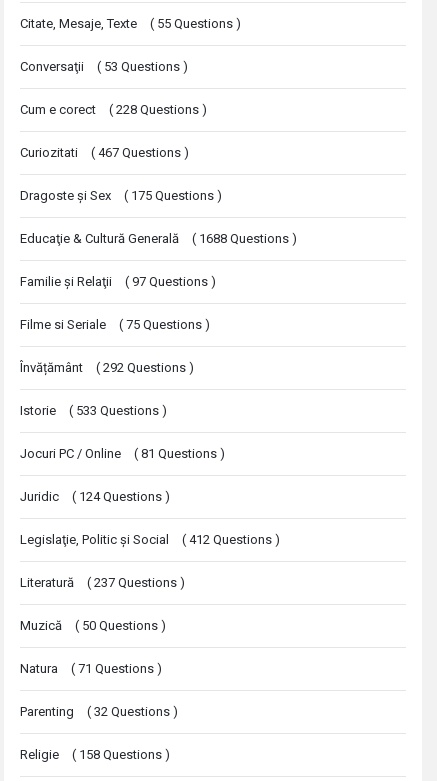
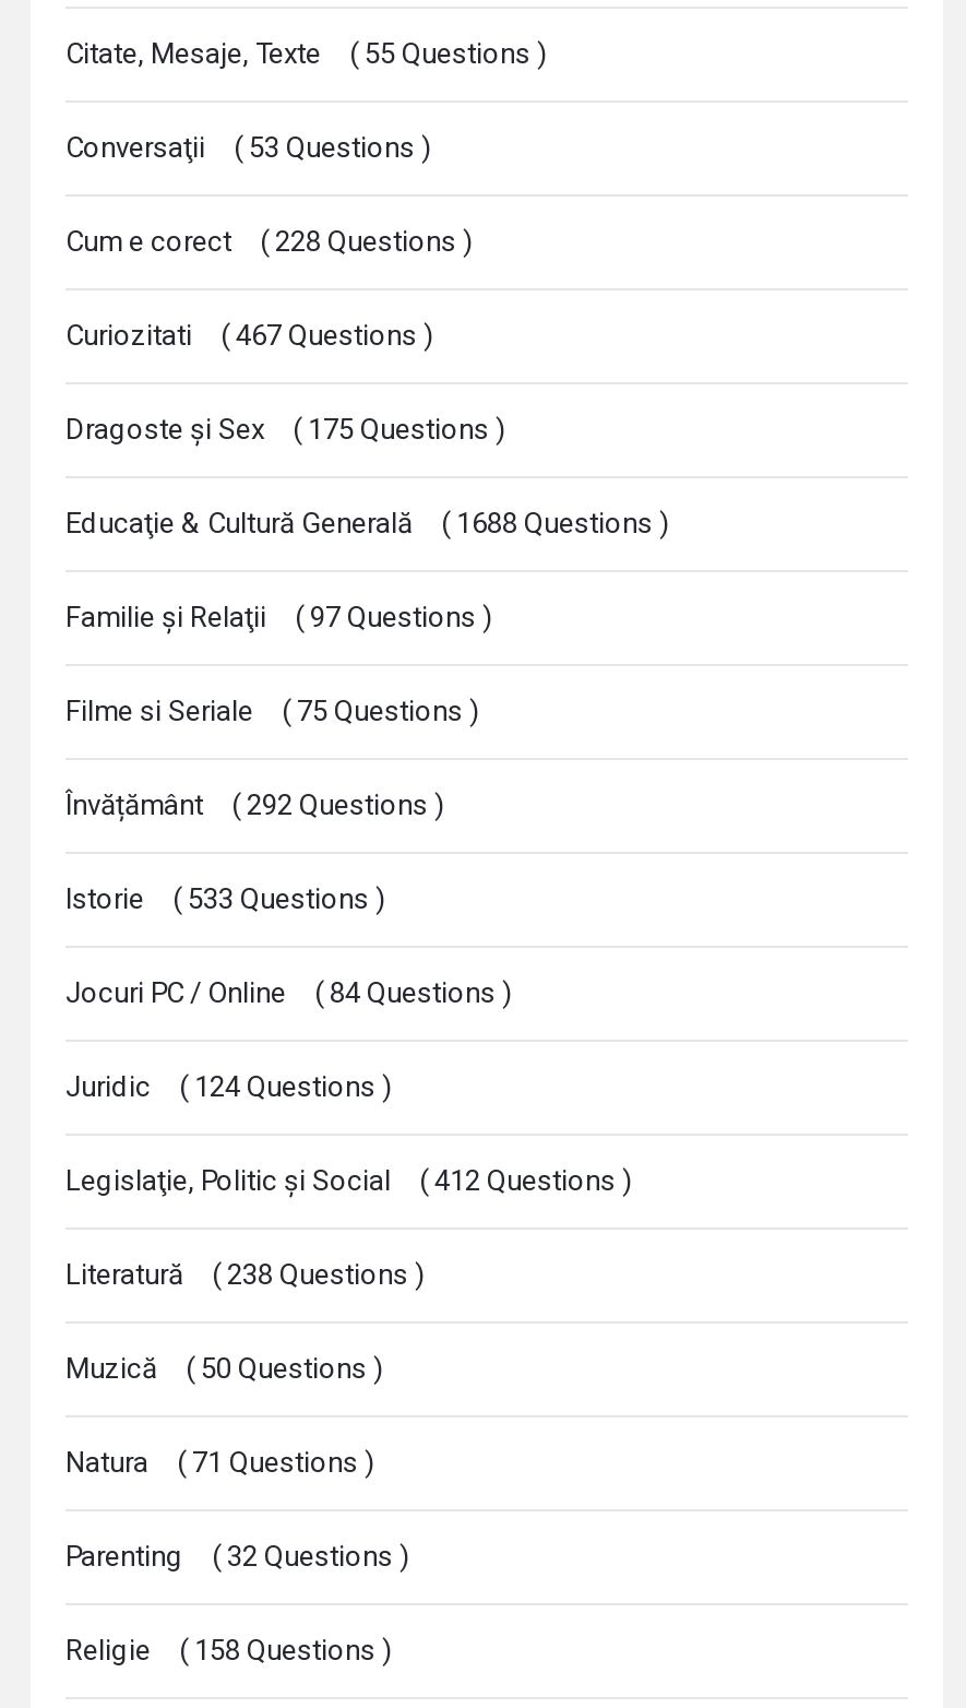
- Jocuri PC / Online ( 81 Questions )
+ Jocuri PC / Online ( 84 Questions )

- Literatură ( 237 Questions )
+ Literatură ( 238 Questions )
